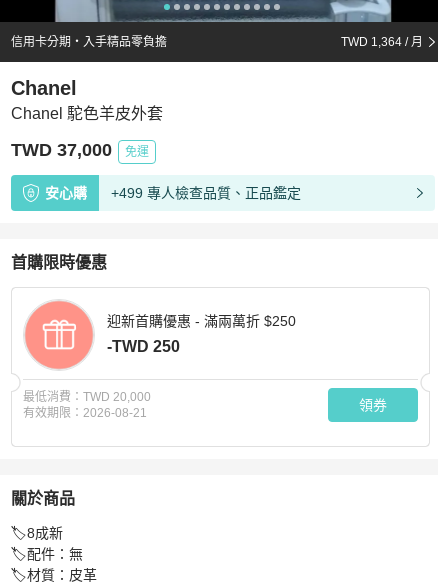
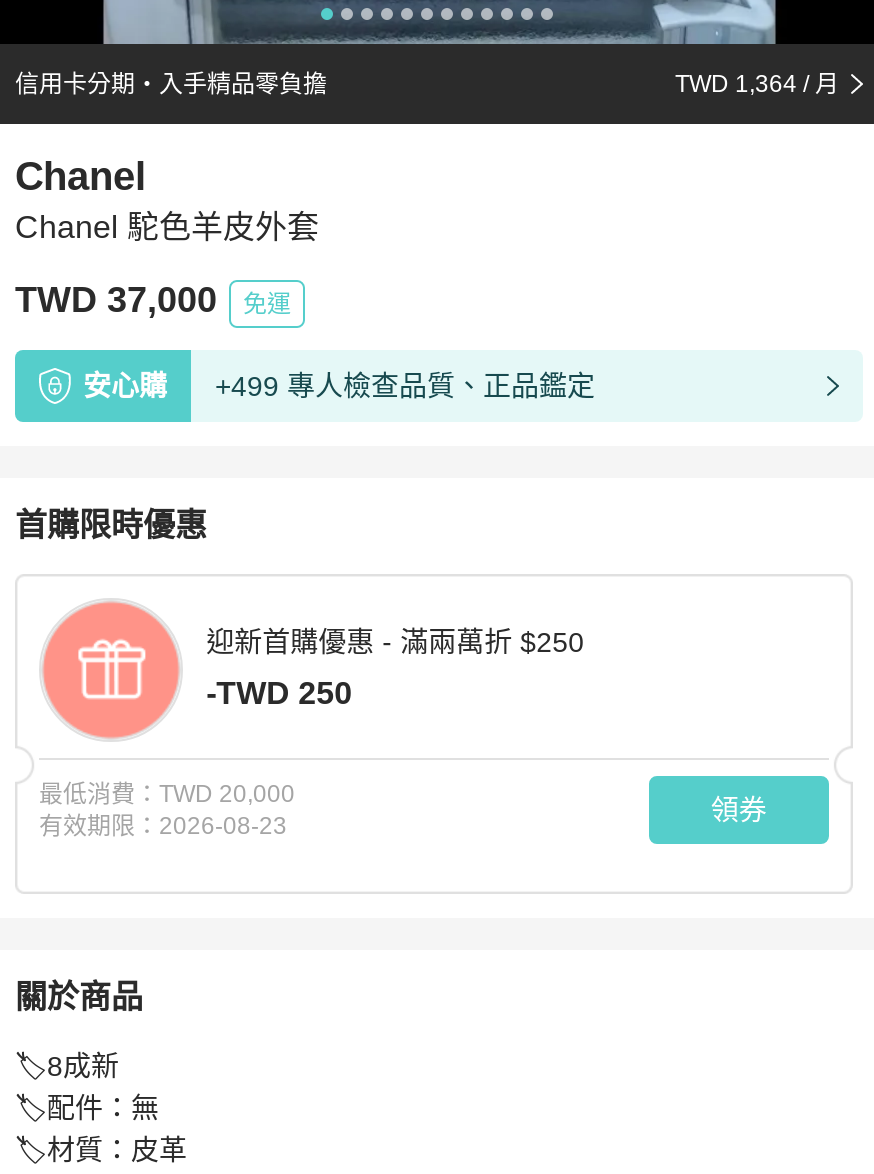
- 有效期限：2026-08-21
+ 有效期限：2026-08-23
